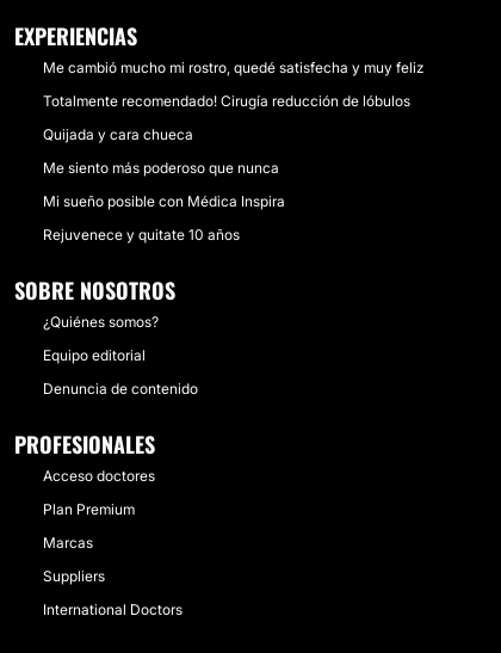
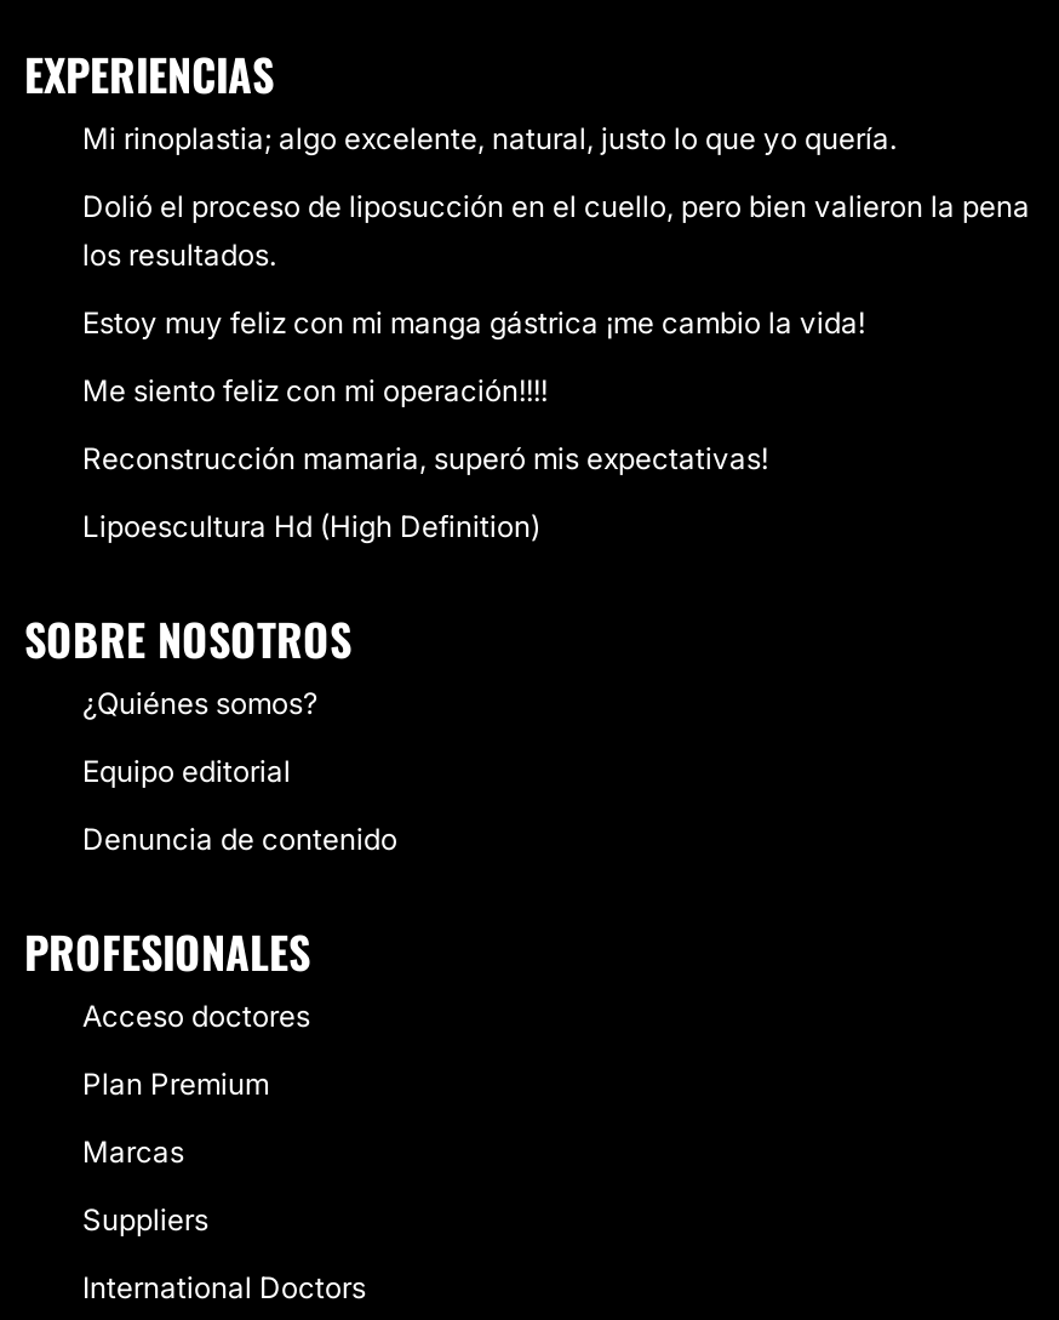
- Me cambió mucho mi rostro, quedé satisfecha y muy feliz
+ Mi rinoplastia; algo excelente, natural, justo lo que yo quería.

- Totalmente recomendado! Cirugía reducción de lóbulos
+ Dolió el proceso de liposucción en el cuello, pero bien valieron la pena
+ los resultados.

- Quijada y cara chueca
+ Estoy muy feliz con mi manga gástrica ¡me cambio la vida!

- Me siento más poderoso que nunca
+ Me siento feliz con mi operación!!!!

- Mi sueño posible con Médica Inspira
+ Reconstrucción mamaria, superó mis expectativas!

- Rejuvenece y quitate 10 años
+ Lipoescultura Hd (High Definition)
